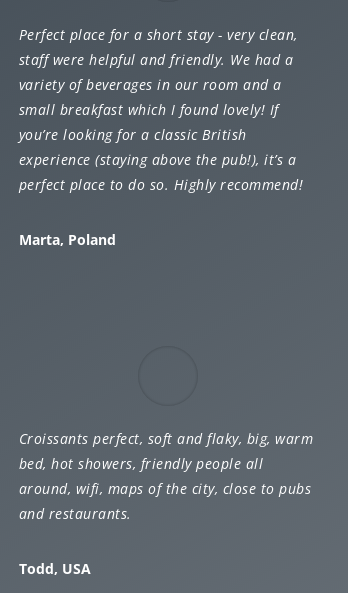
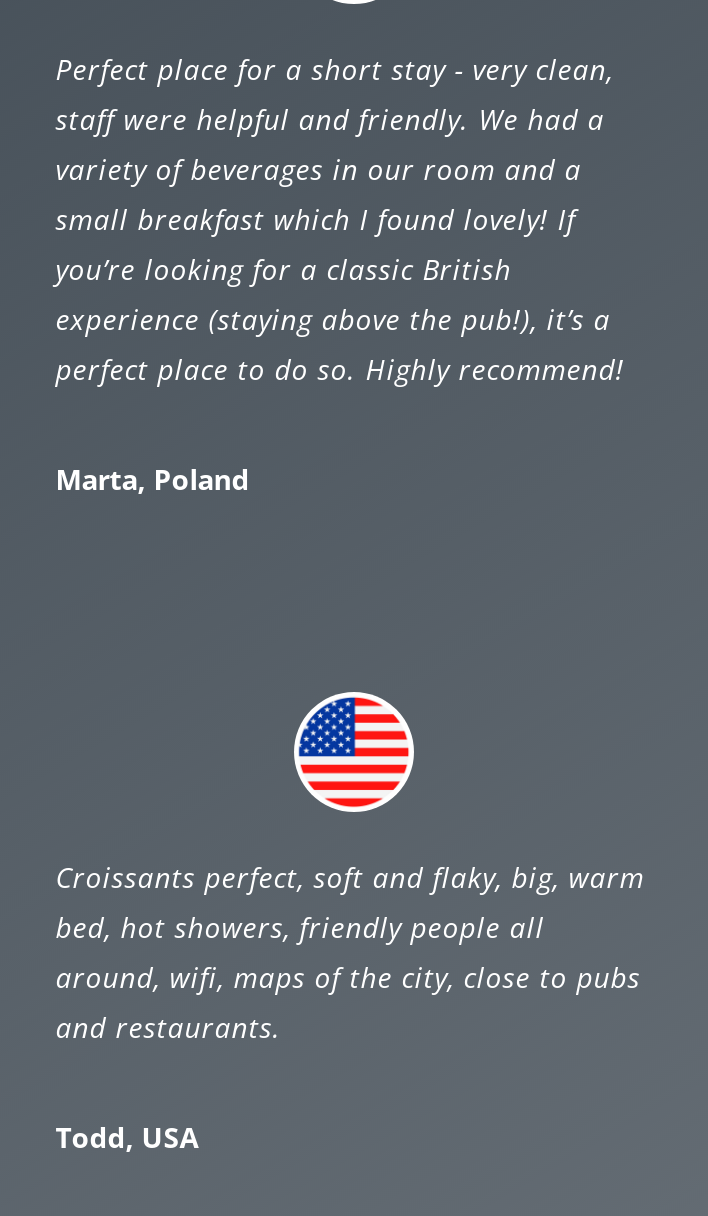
+ [image]
